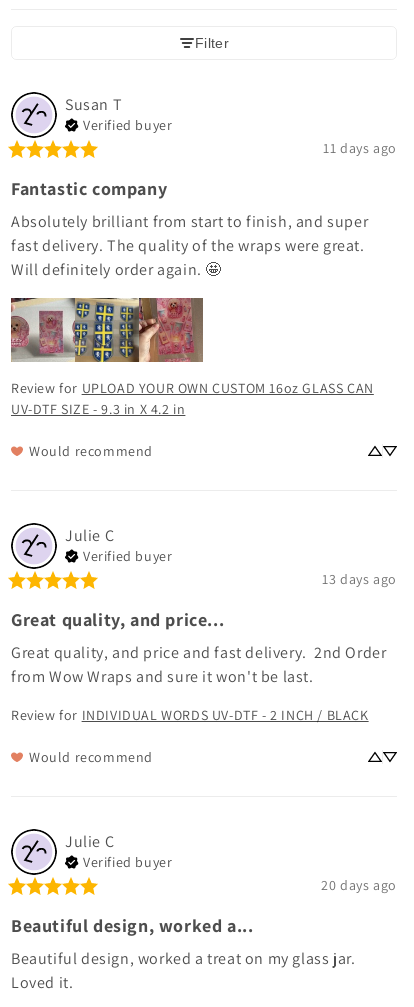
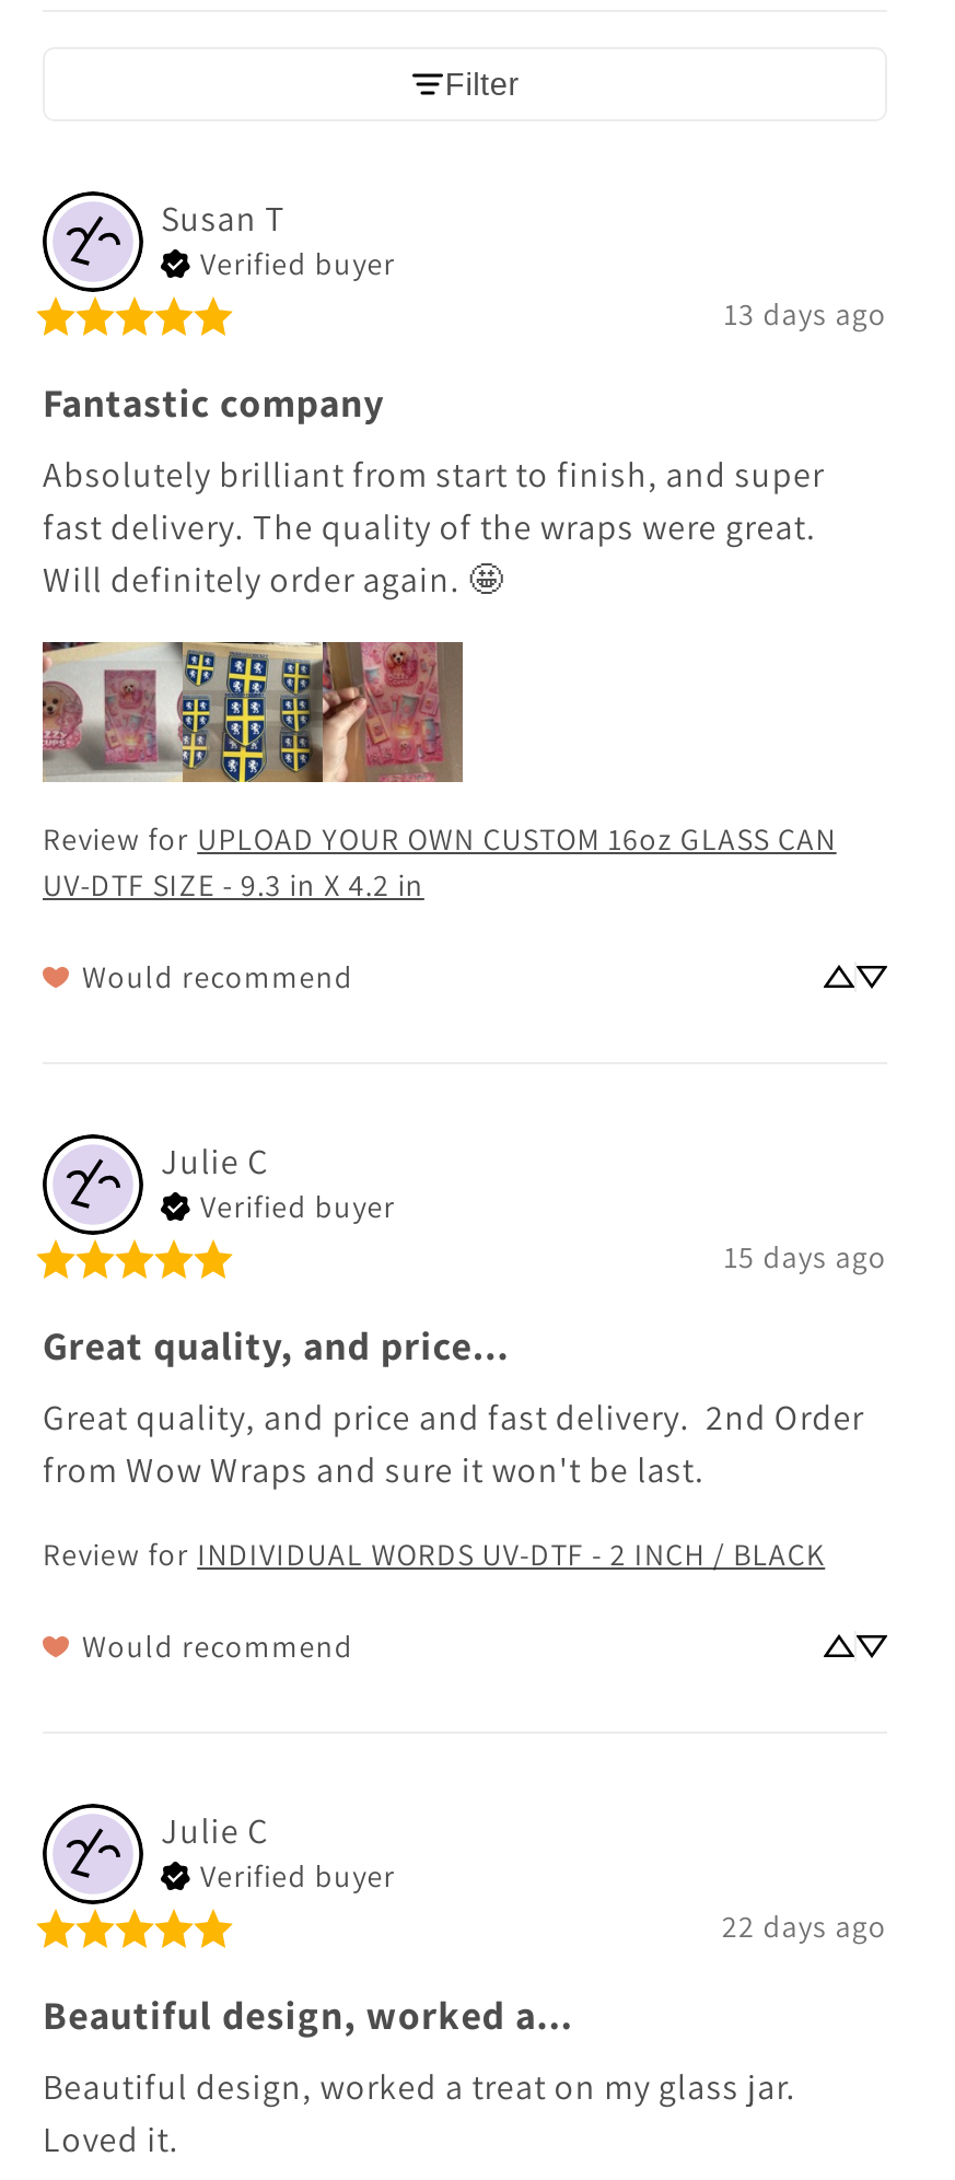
- 11 days ago
+ 13 days ago

- 13 days ago
+ 15 days ago

- 20 days ago
+ 22 days ago
